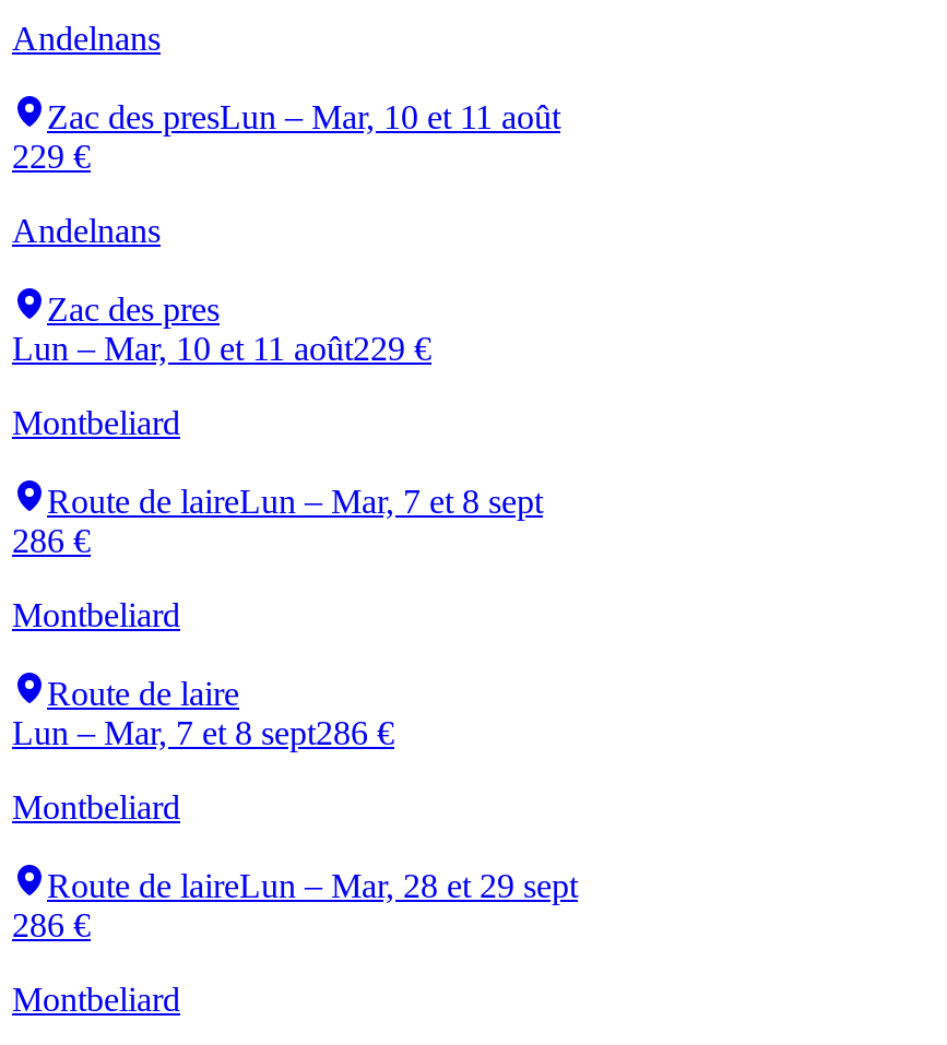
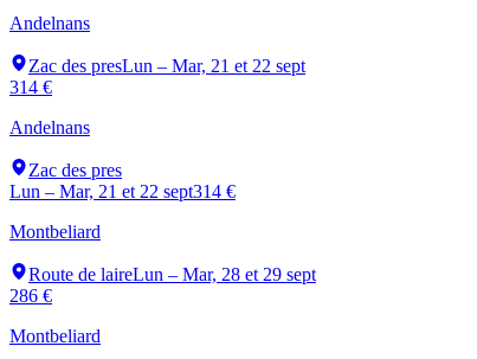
- Zac des presLun – Mar, 10 et 11 août
+ Zac des presLun – Mar, 21 et 22 sept

- 229 €
+ 314 €

- Lun – Mar, 10 et 11 août229 €
- Montbeliard
- Route de laireLun – Mar, 7 et 8 sept
- 286 €
- Montbeliard
- Route de laire
- Lun – Mar, 7 et 8 sept286 €
+ Lun – Mar, 21 et 22 sept314 €
